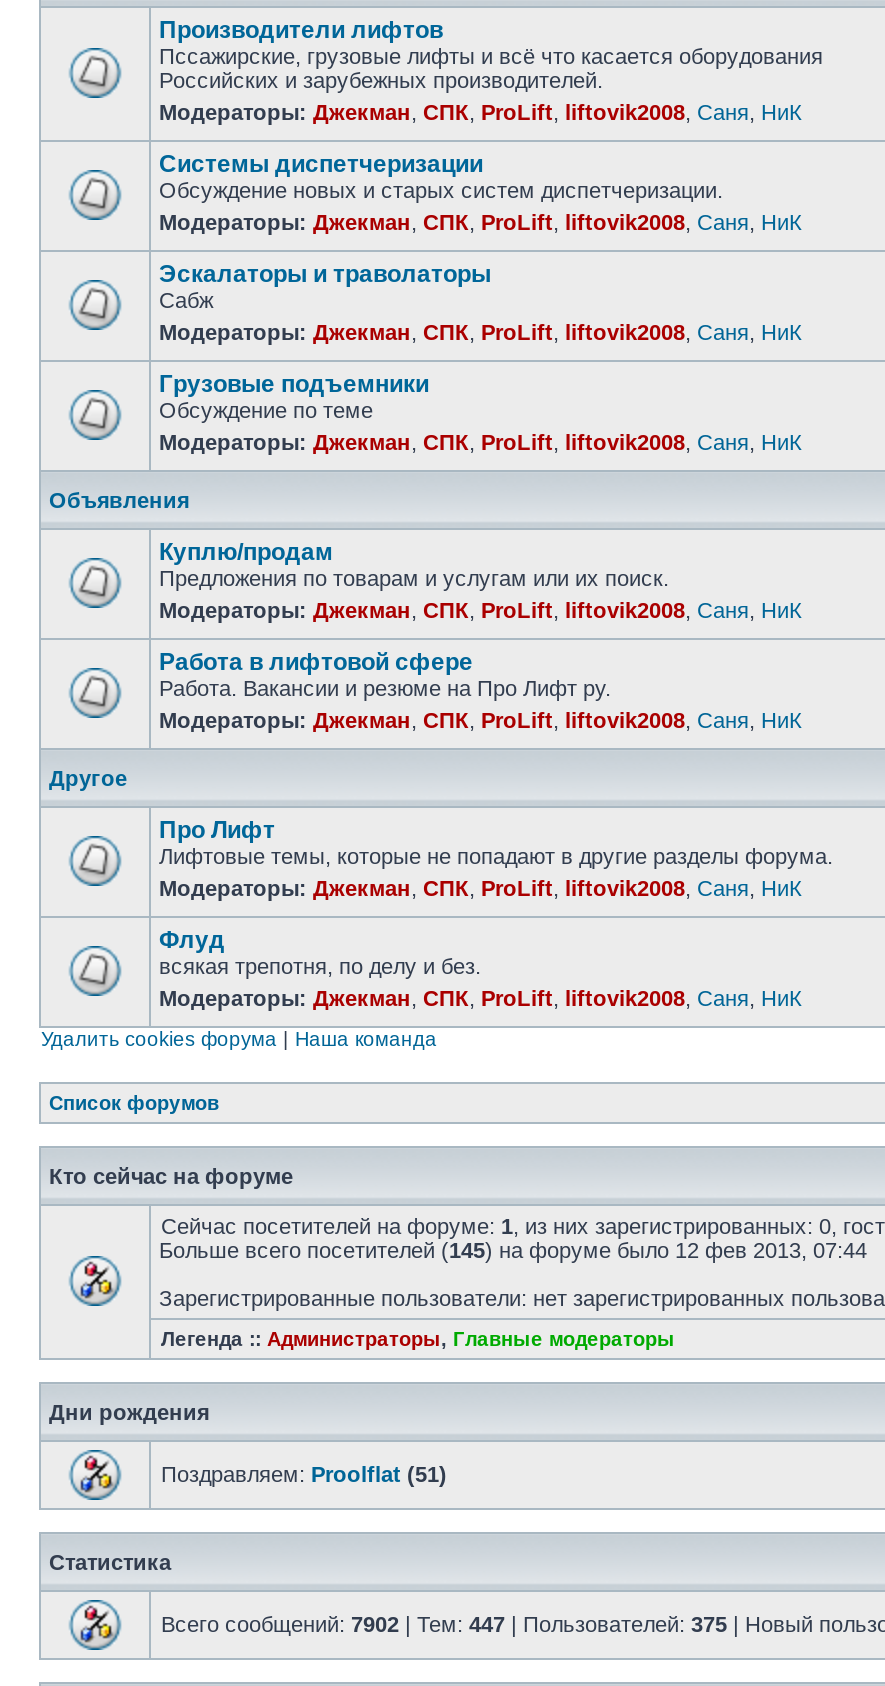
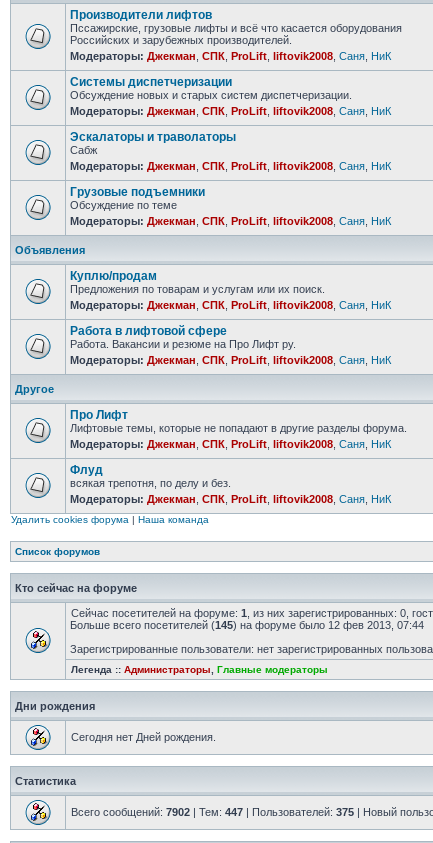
- Поздравляем: Proolflat (51)
+ Сегодня нет Дней рождения.
